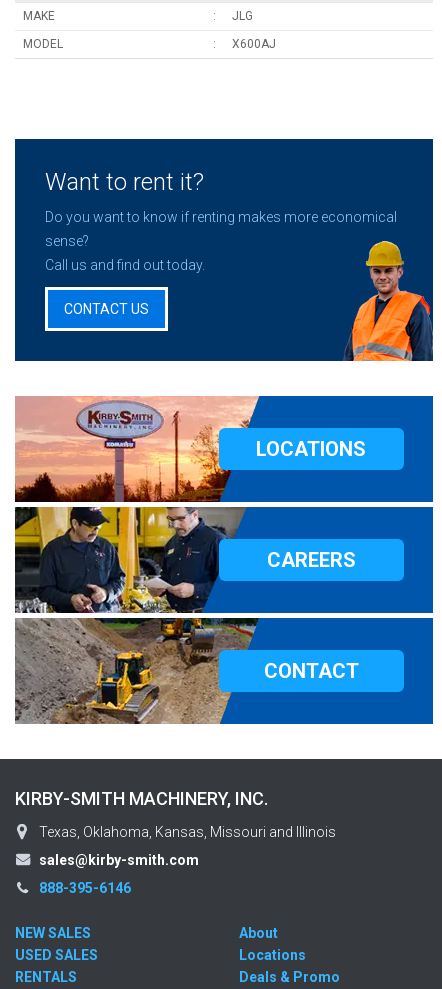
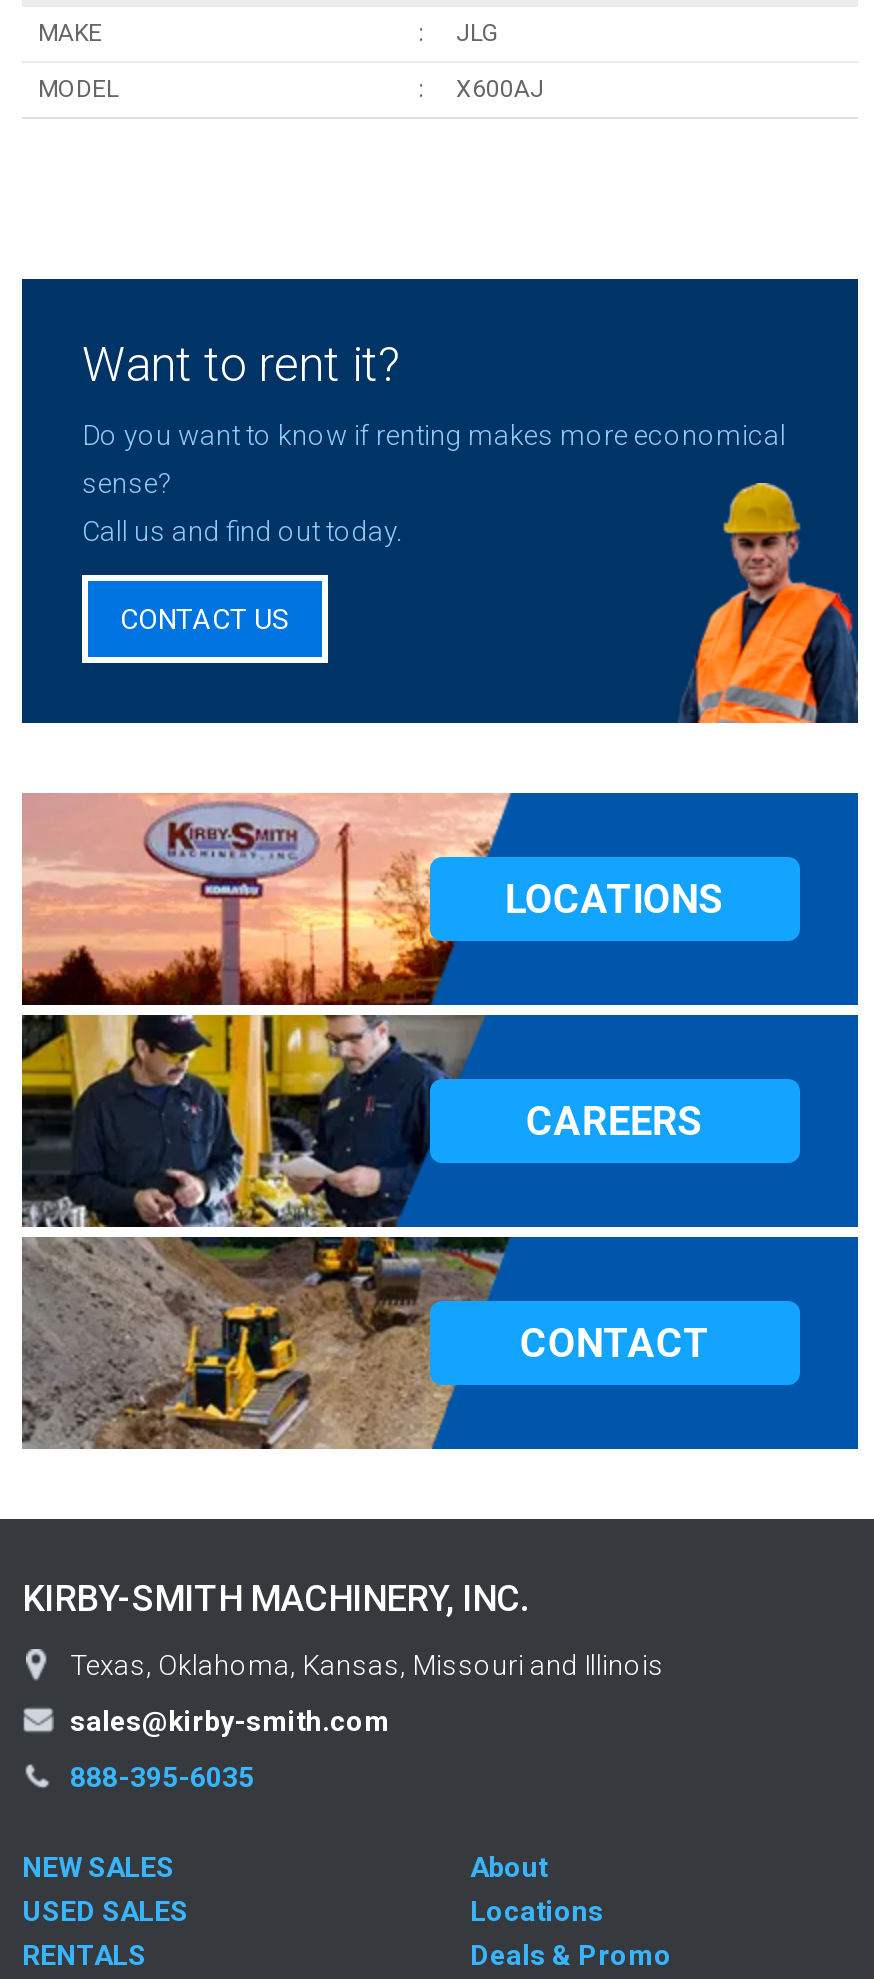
- 888-395-6146
+ 888-395-6035
